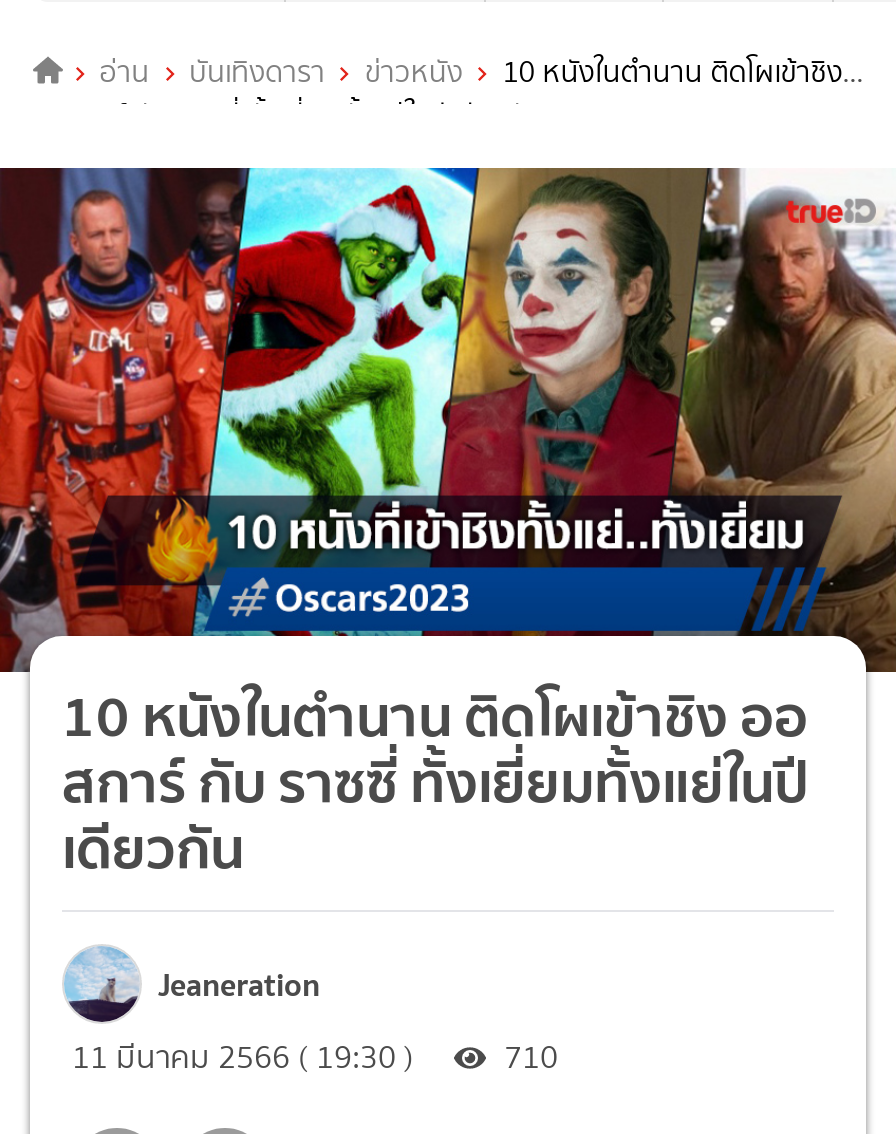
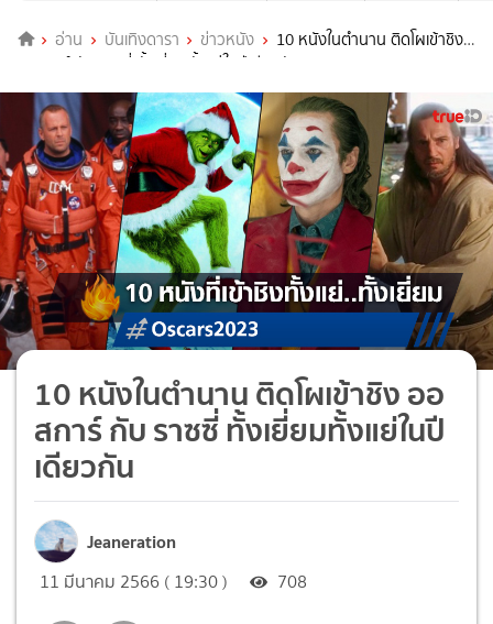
- 11 มีนาคม 2566 ( 19:30 ) 710
+ 11 มีนาคม 2566 ( 19:30 ) 708
